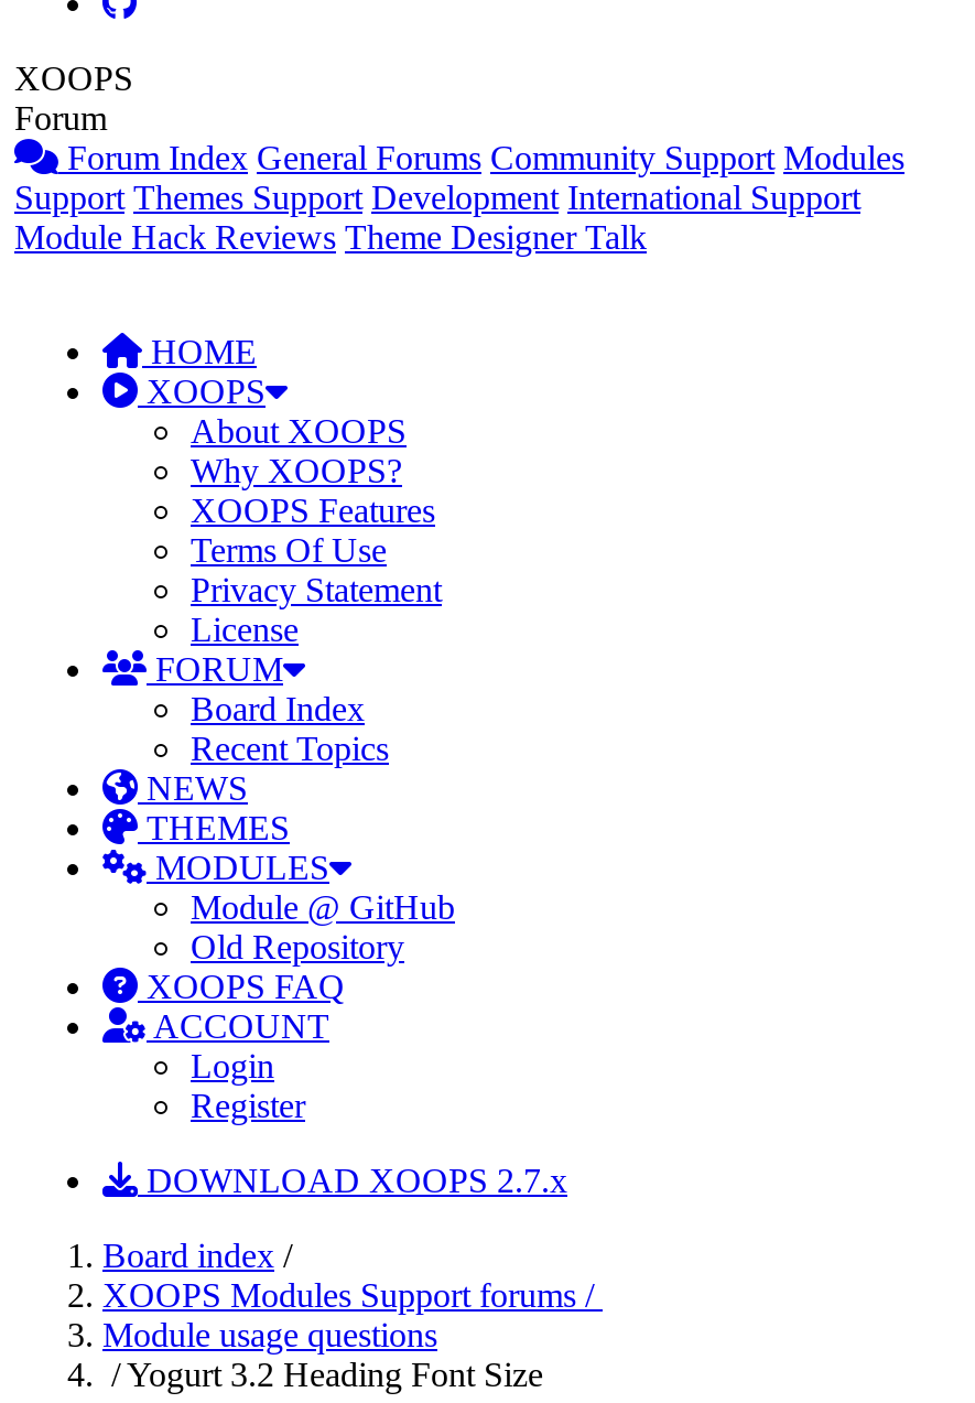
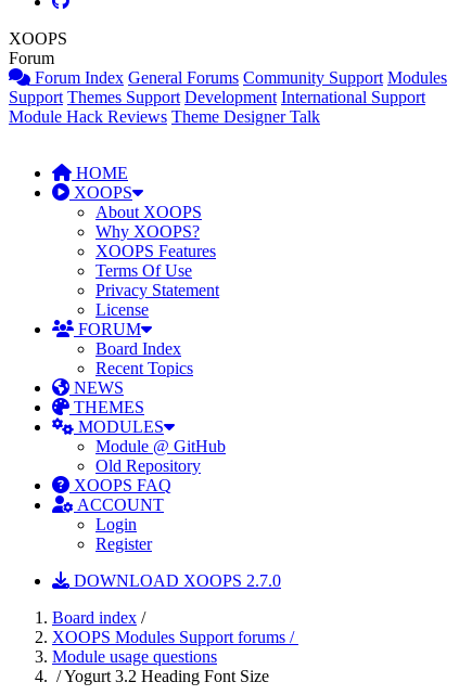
- DOWNLOAD XOOPS 2.7.x
+ DOWNLOAD XOOPS 2.7.0
